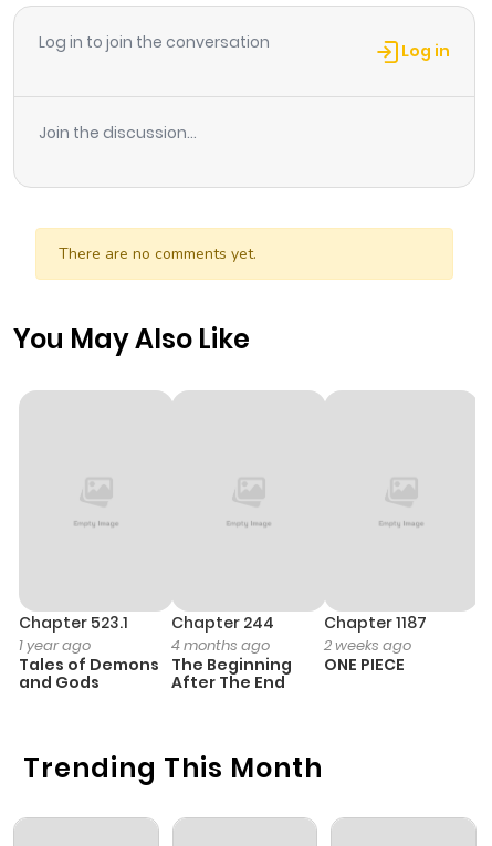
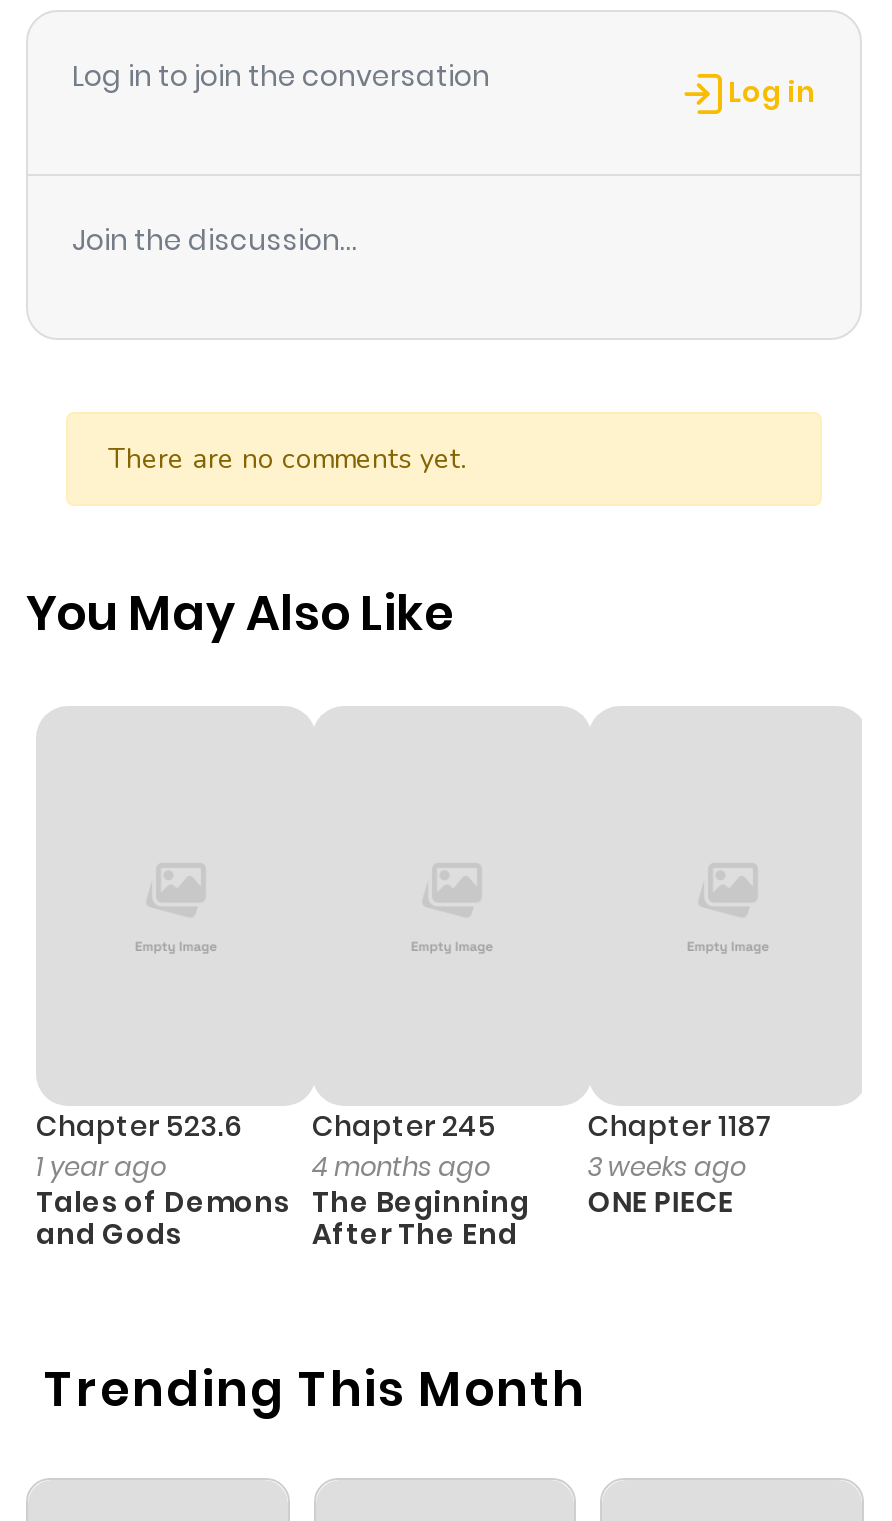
- Chapter 523.1
+ Chapter 523.6

- Chapter 244
+ Chapter 245

- 2 weeks ago
+ 3 weeks ago
